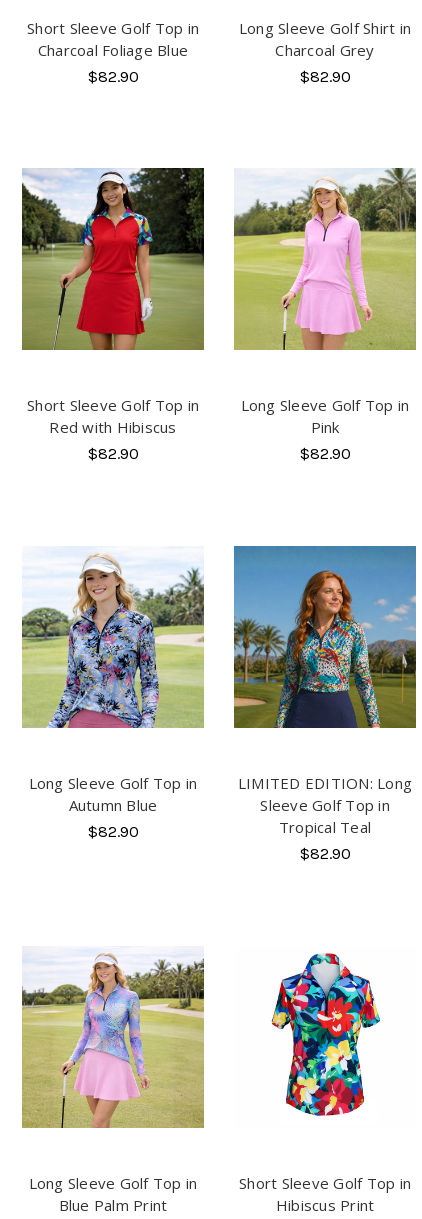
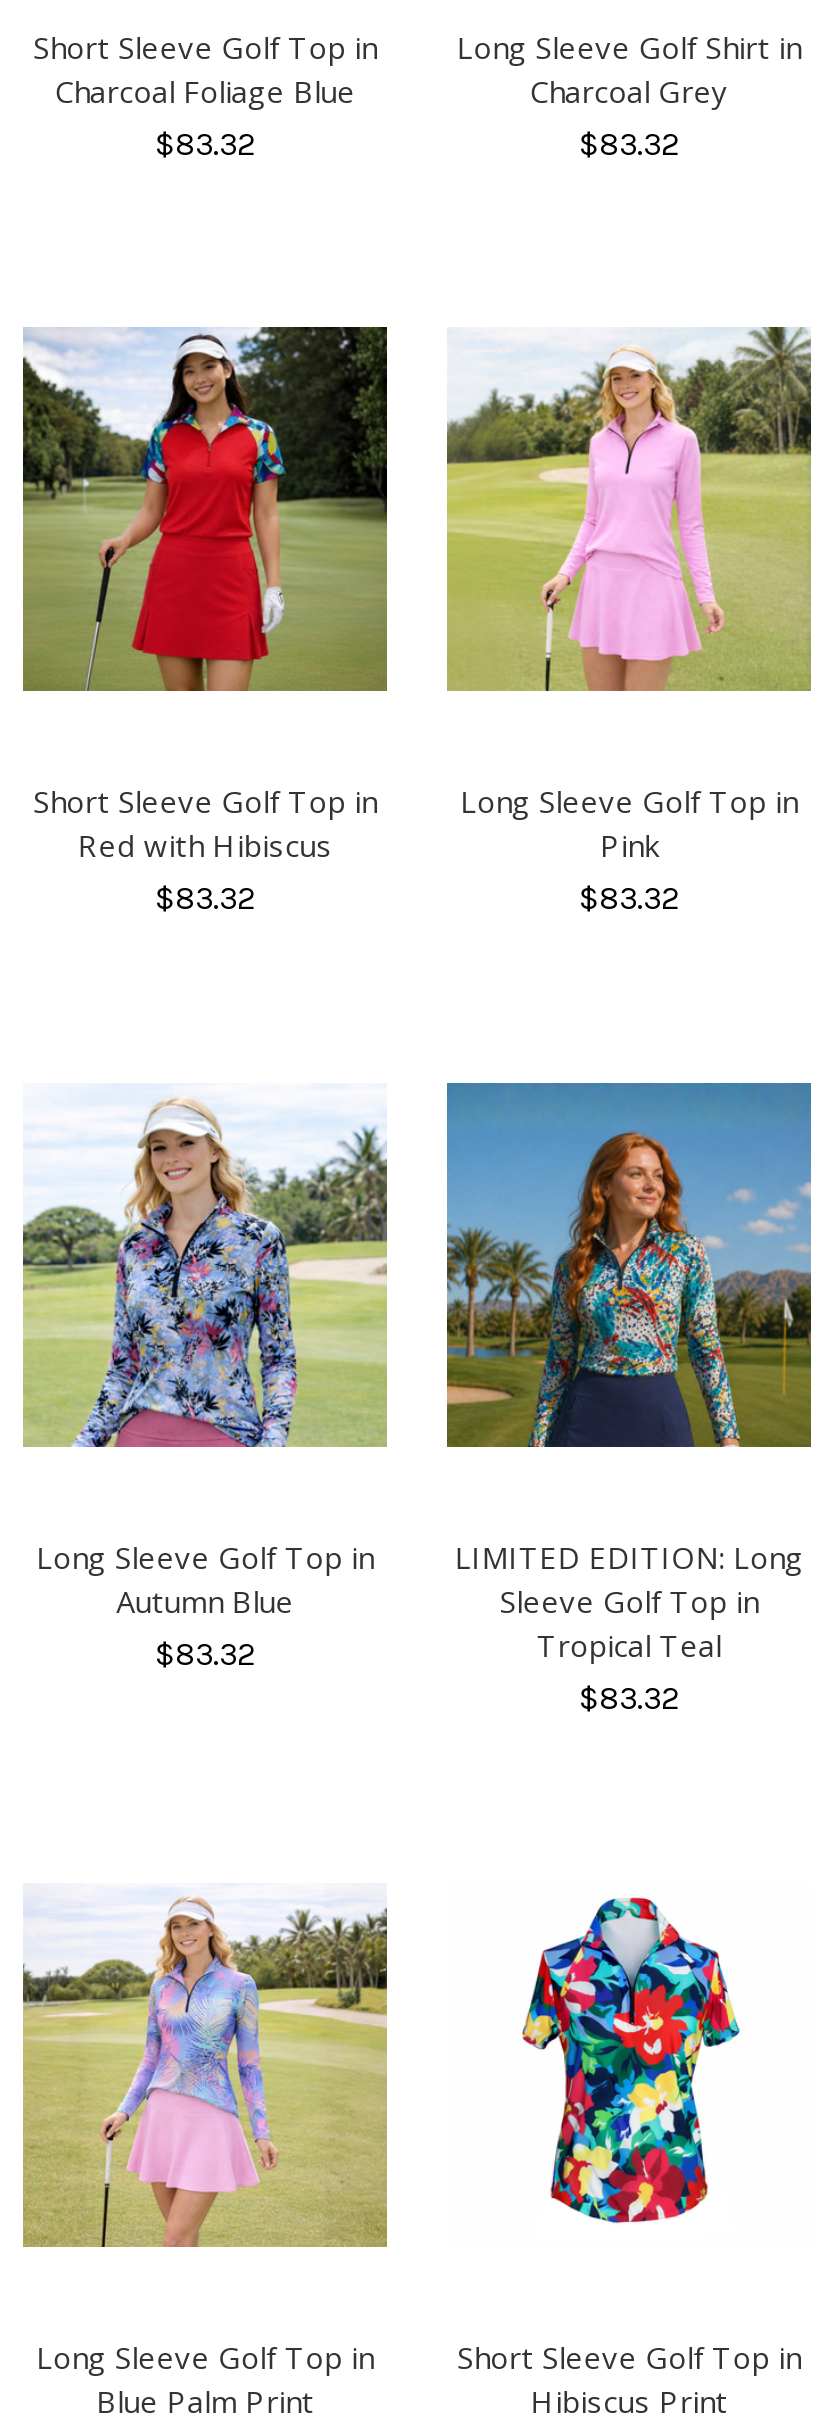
- $82.90
+ $83.32

- $82.90
+ $83.32

- $82.90
+ $83.32

- $82.90
+ $83.32

- $82.90
+ $83.32

- $82.90
+ $83.32
